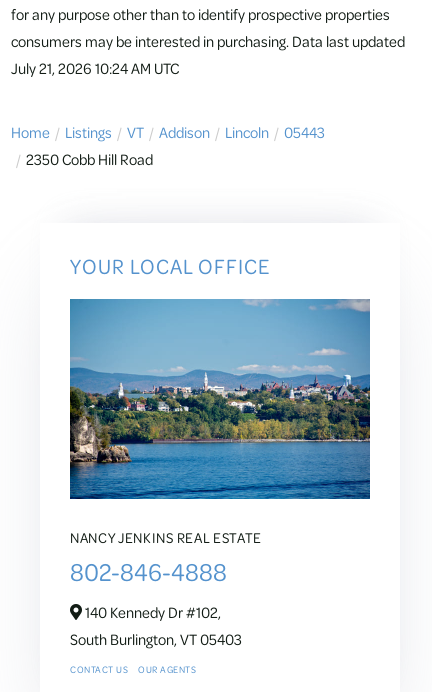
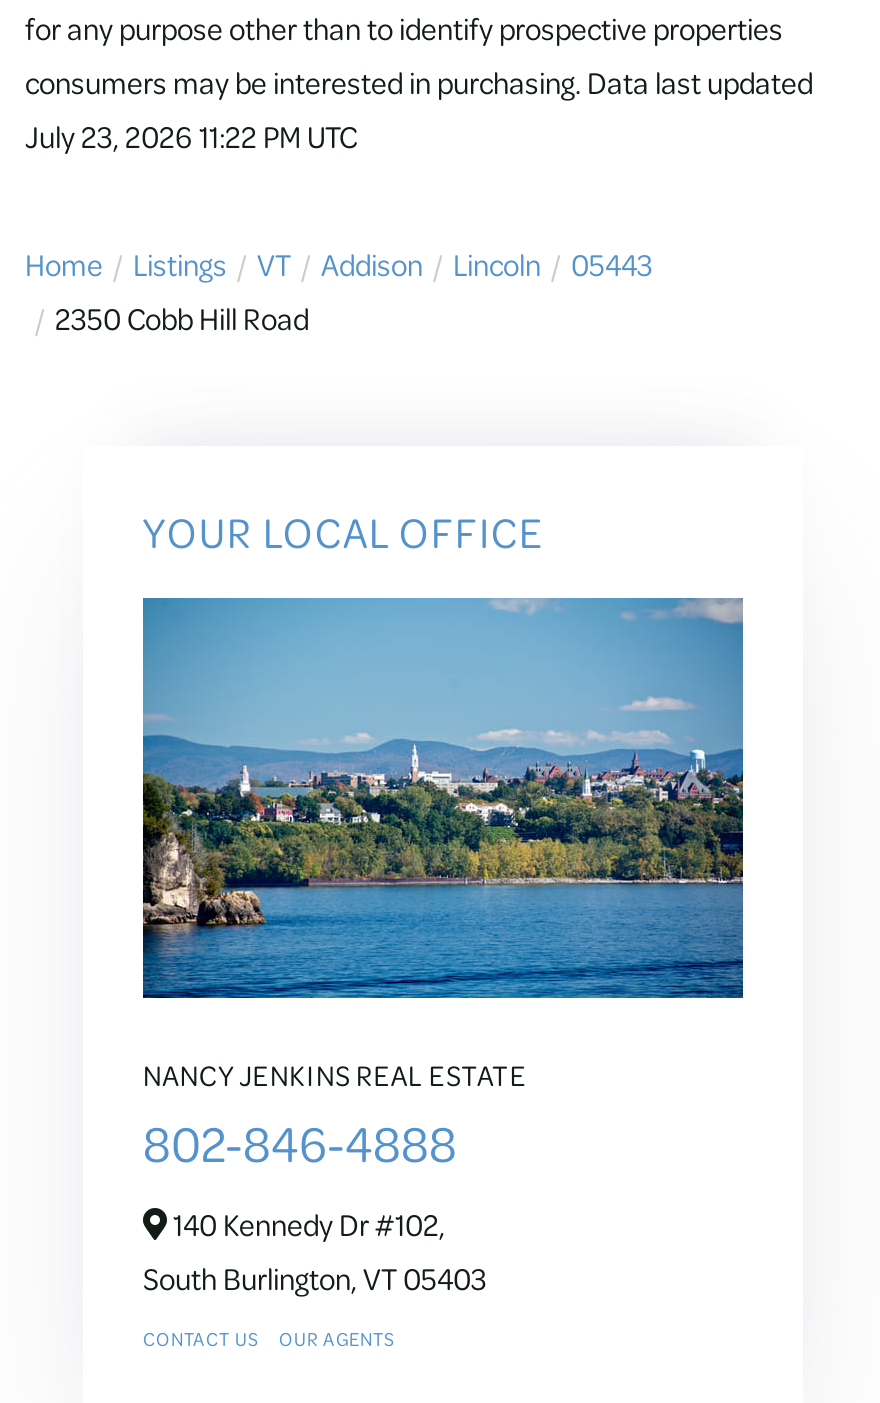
- July 21, 2026 10:24 AM UTC
+ July 23, 2026 11:22 PM UTC
